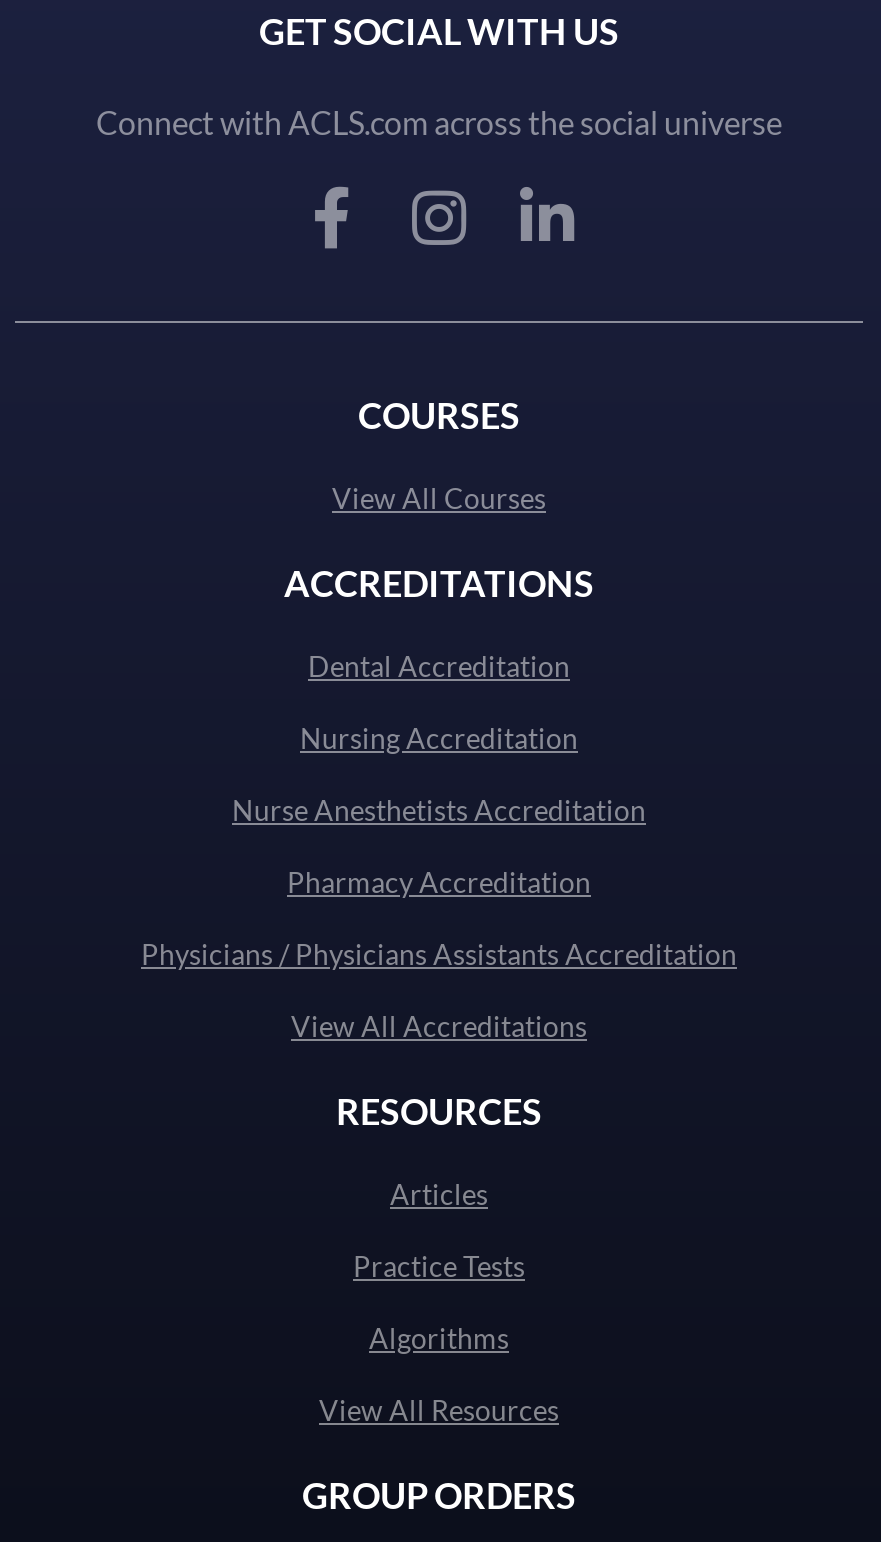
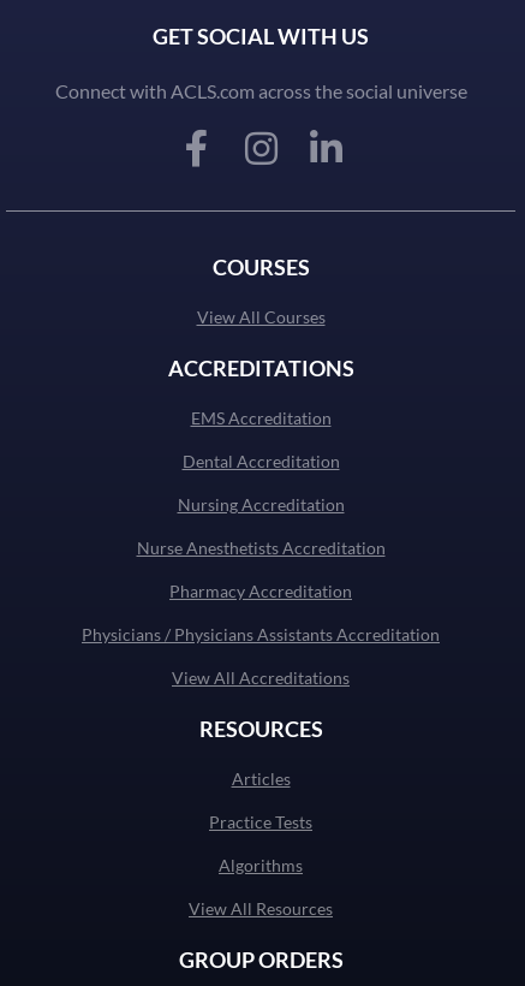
+ EMS Accreditation
